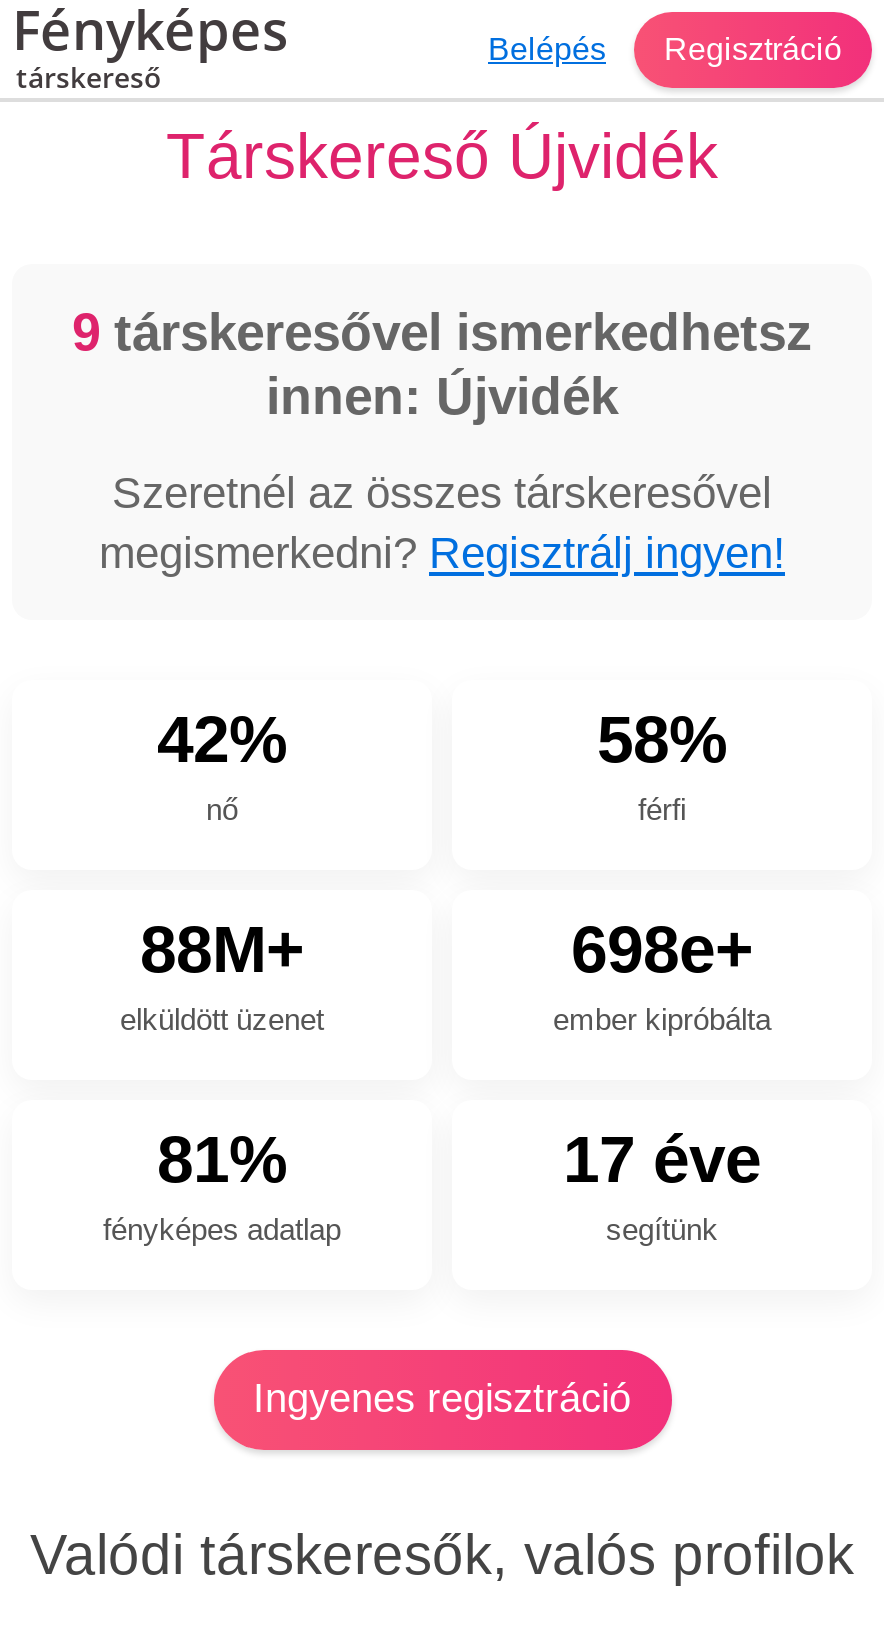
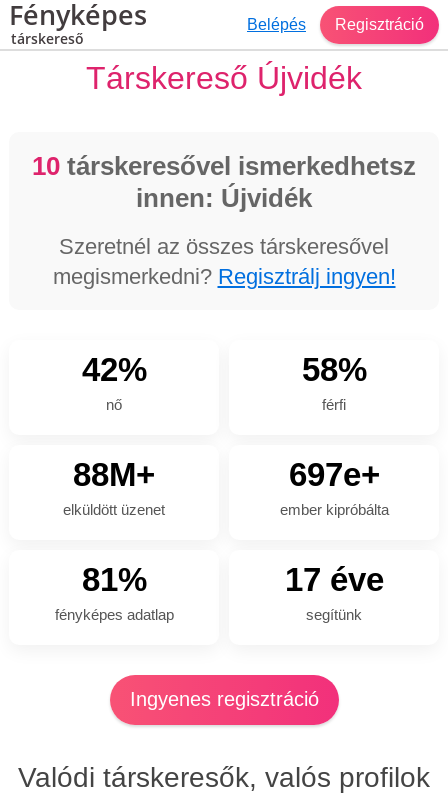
- 9 társkeresővel ismerkedhetsz
+ 10 társkeresővel ismerkedhetsz

- 698e+
+ 697e+
